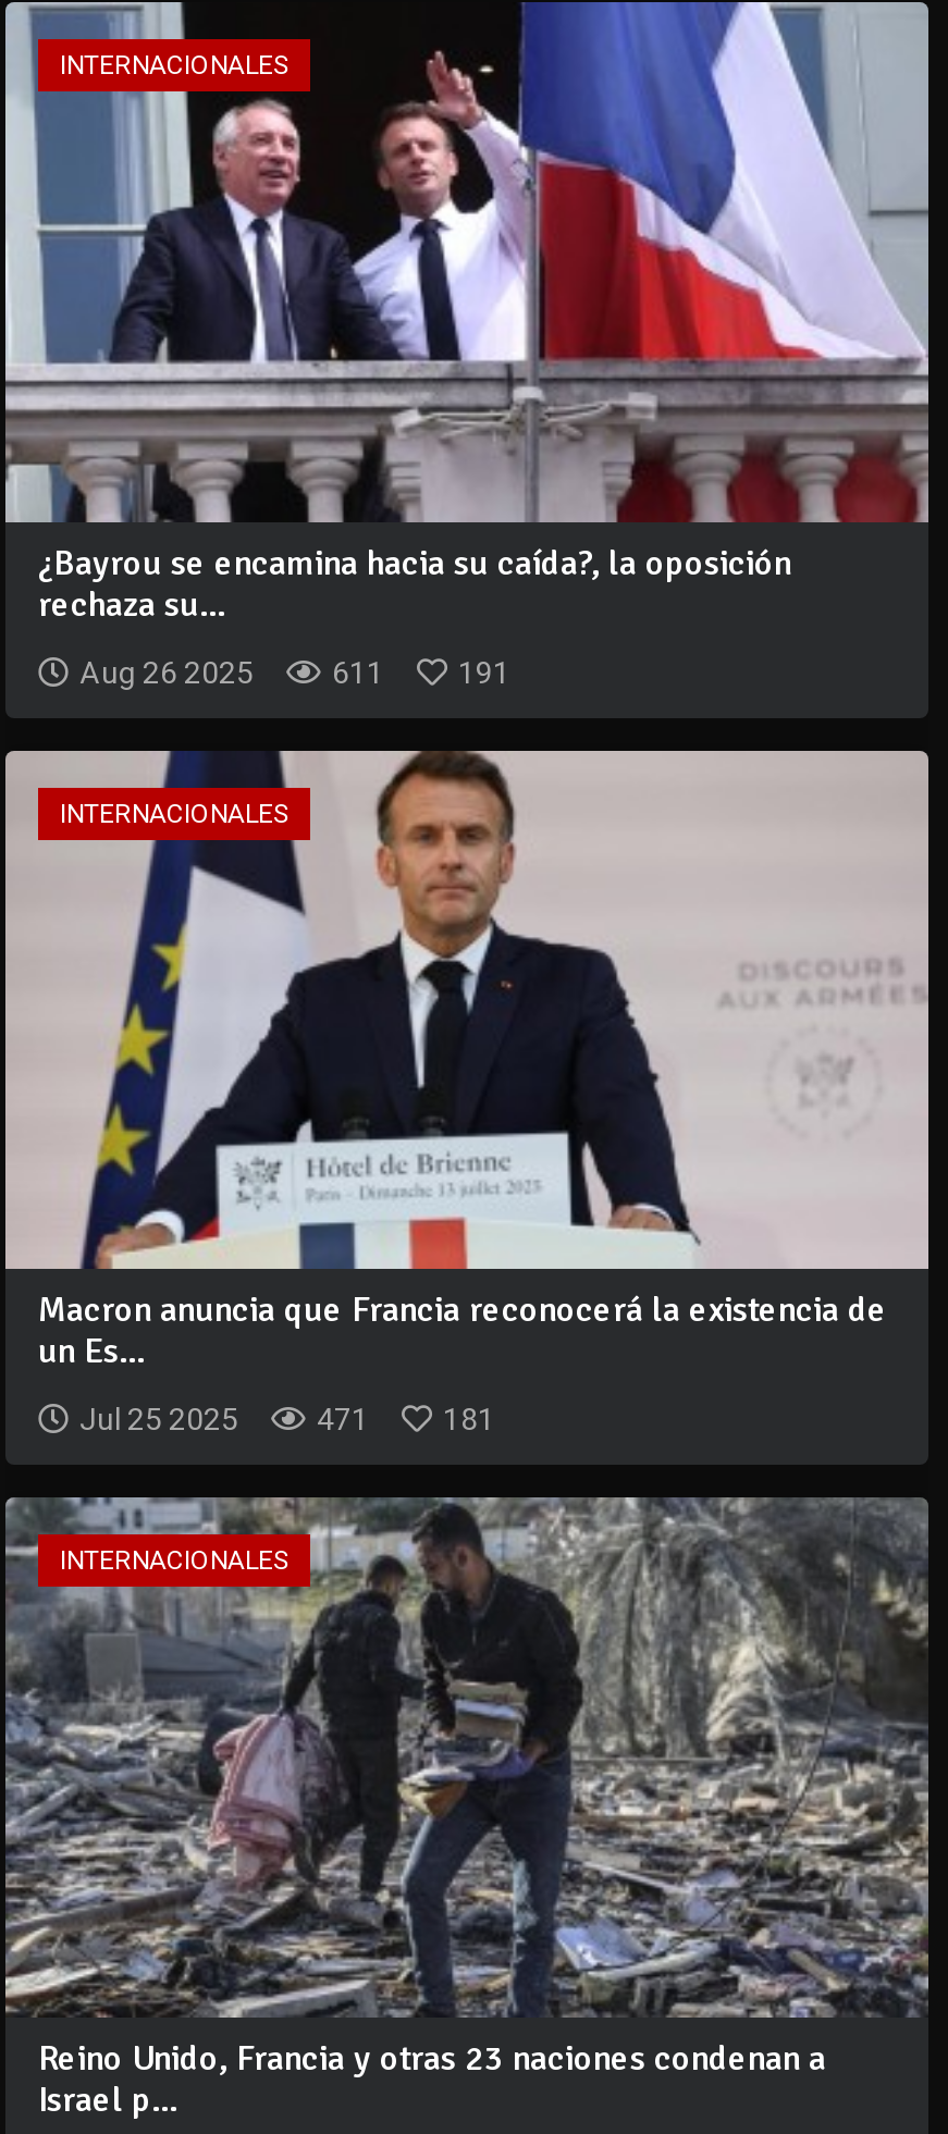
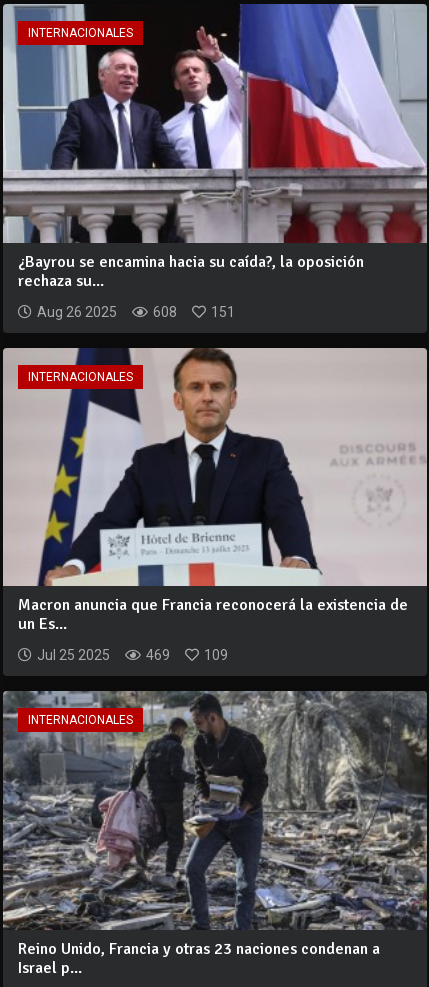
- 611
+ 608

- 191
+ 151

- 471
+ 469

- 181
+ 109
